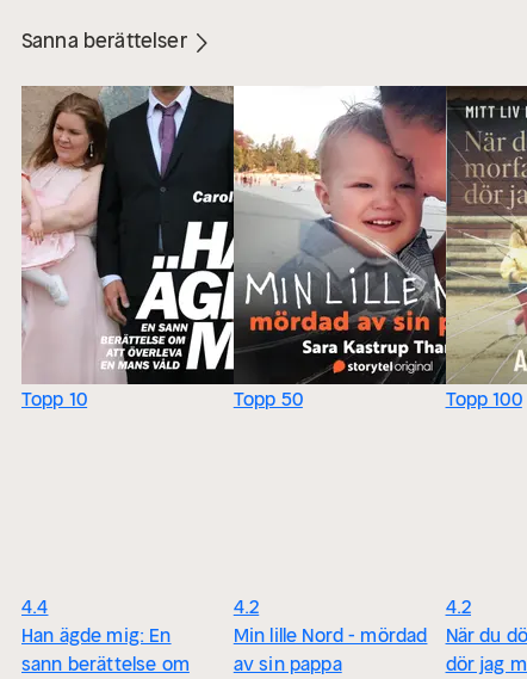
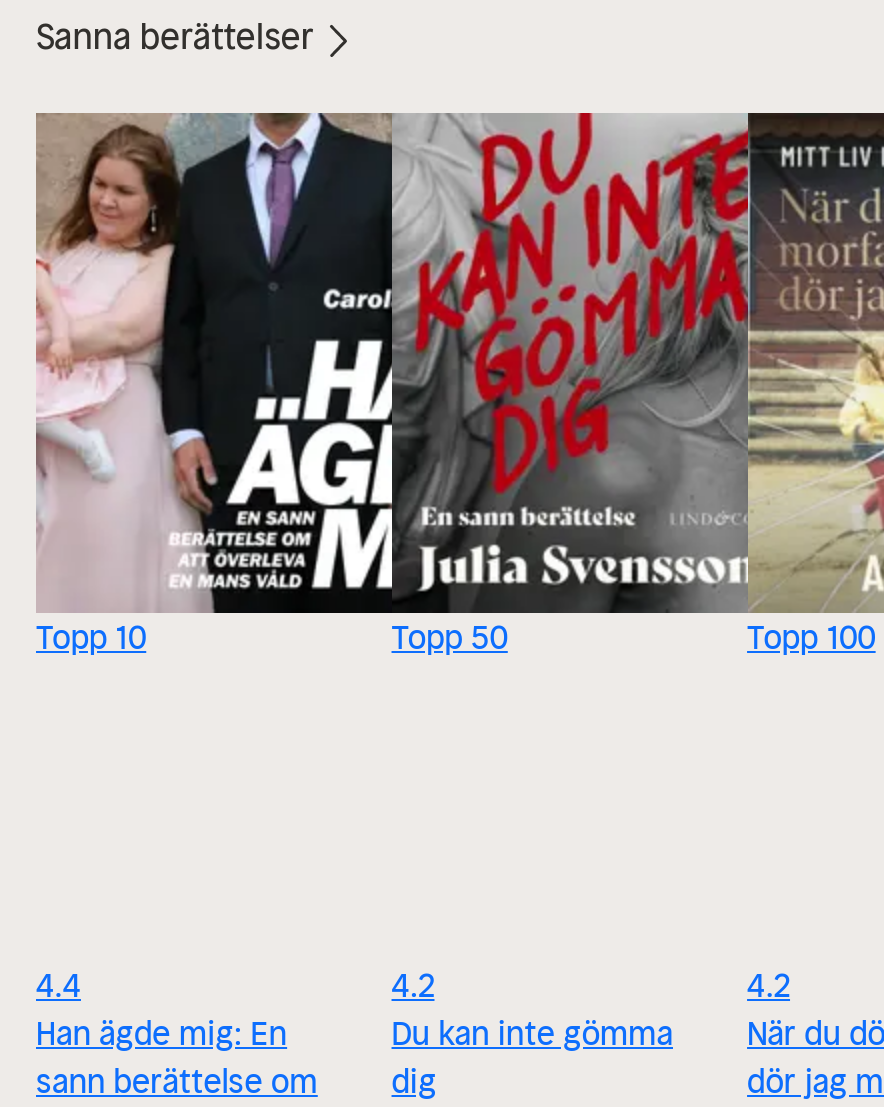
- [image]
+ [image]

- Min lille Nord - mördad
- av sin pappa
+ Du kan inte gömma
+ dig
